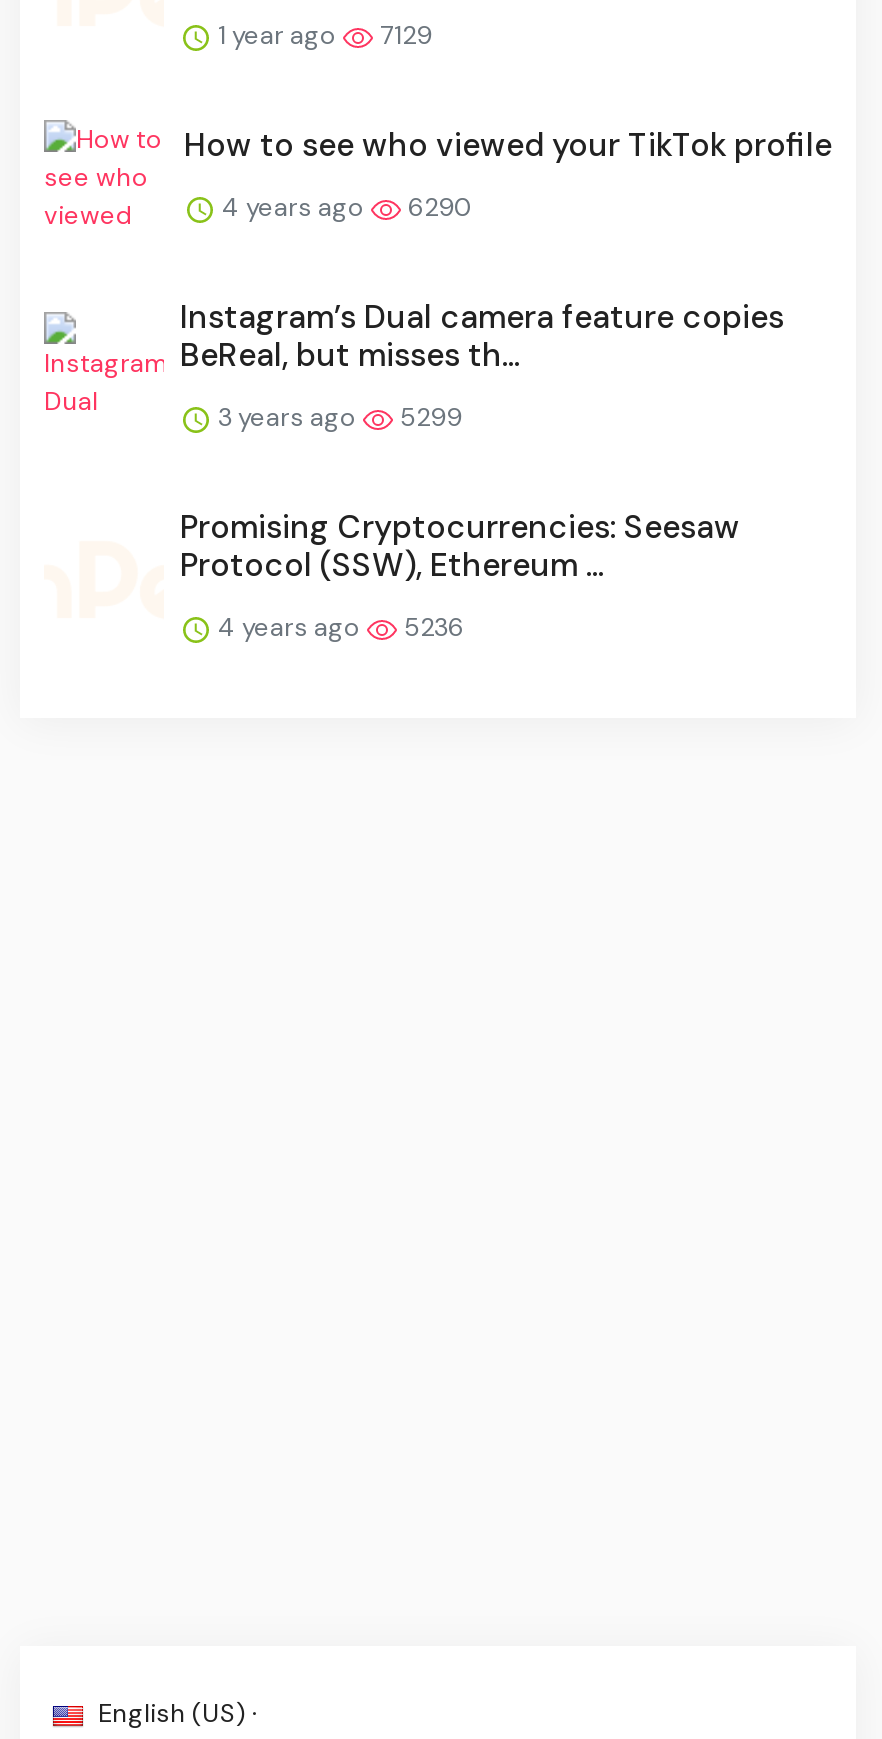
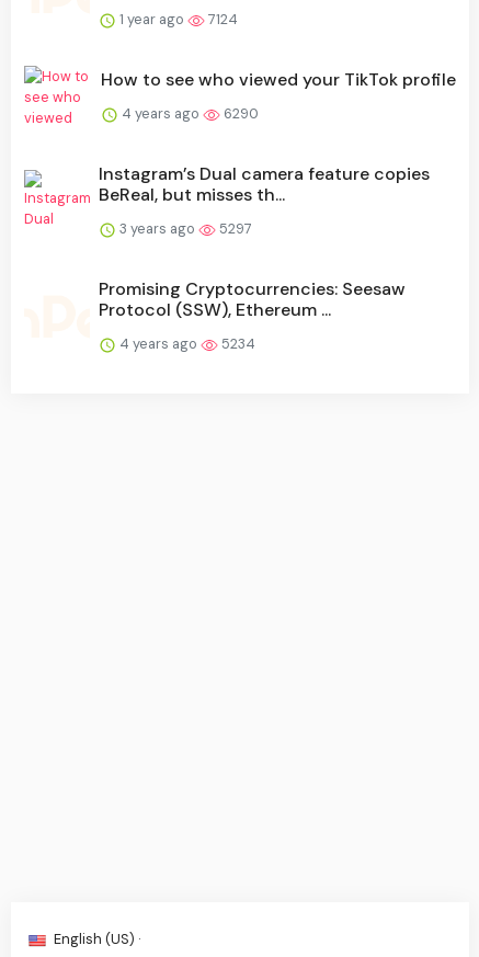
- 1 year ago 7129
+ 1 year ago 7124

- 3 years ago 5299
+ 3 years ago 5297

- 4 years ago 5236
+ 4 years ago 5234
